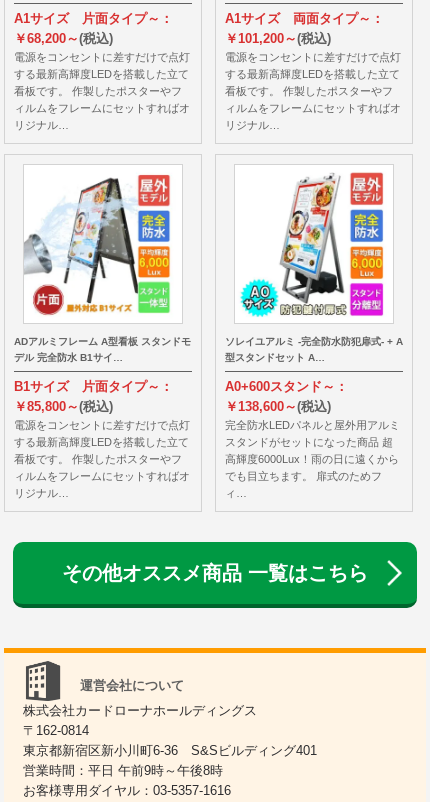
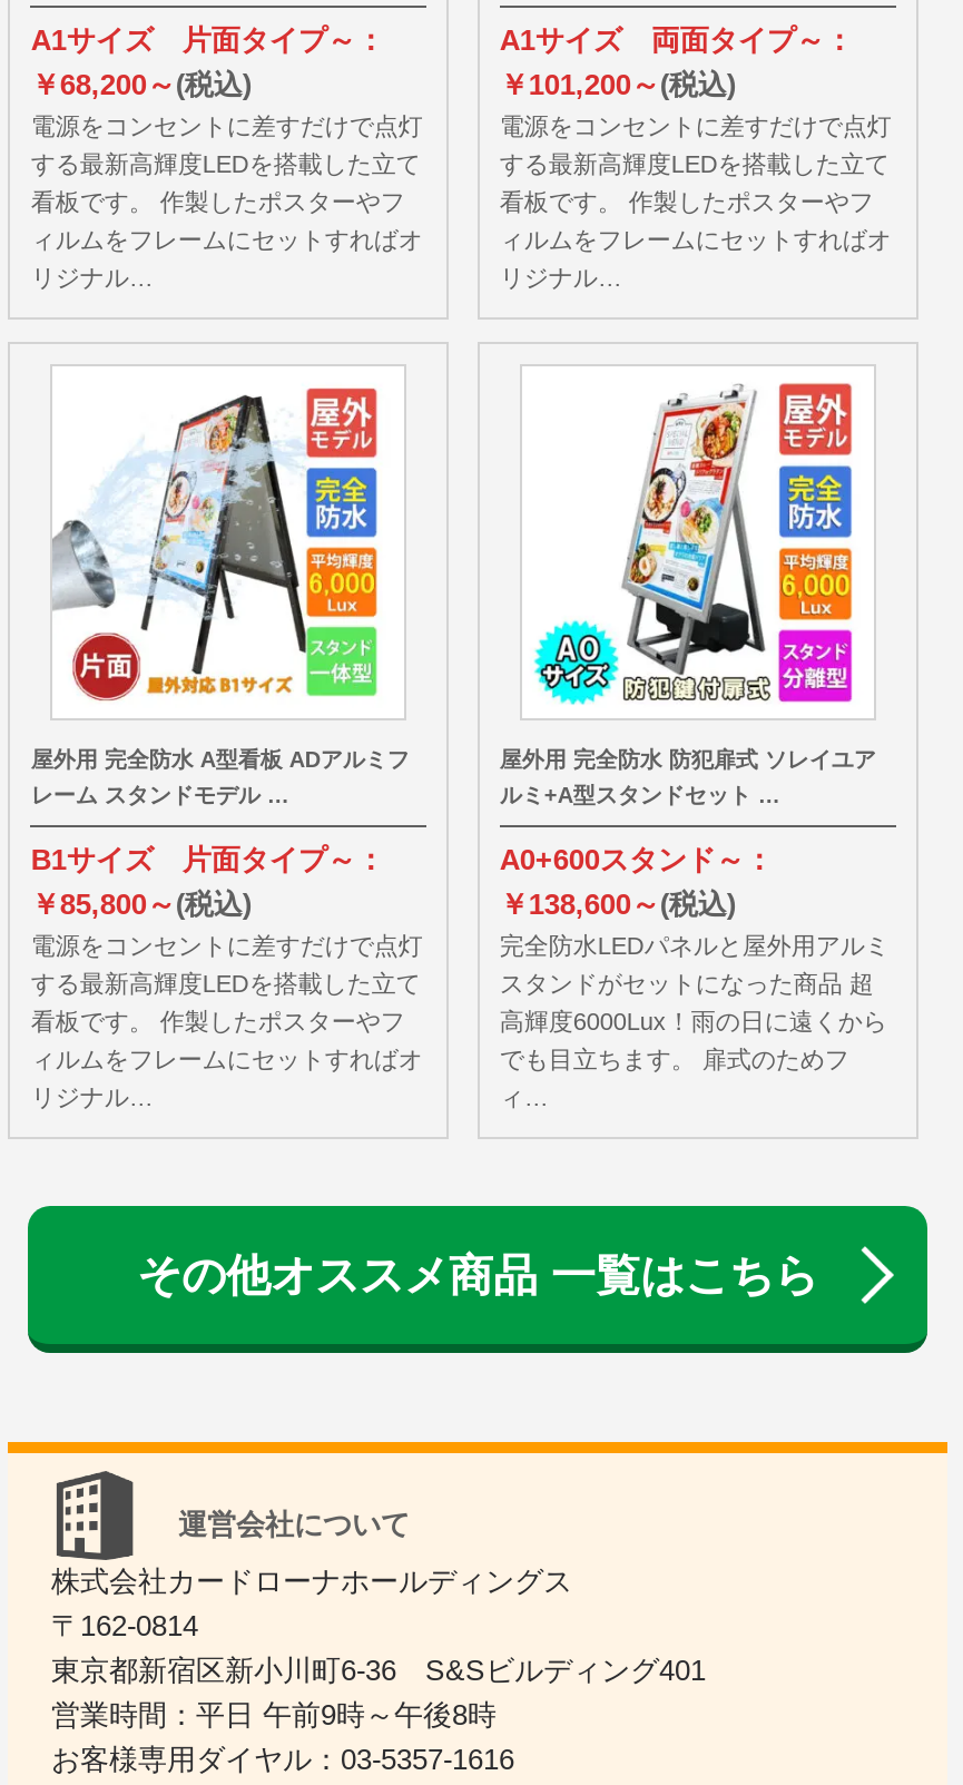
- ADアルミフレーム A型看板 スタンドモ
+ 屋外用 完全防水 A型看板 ADアルミフ

- ソレイユアルミ -完全防水防犯扉式- + A
+ 屋外用 完全防水 防犯扉式 ソレイユア

- デル 完全防水 B1サイ…
+ レーム スタンドモデル …

- 型スタンドセット A…
+ ルミ+A型スタンドセット …
